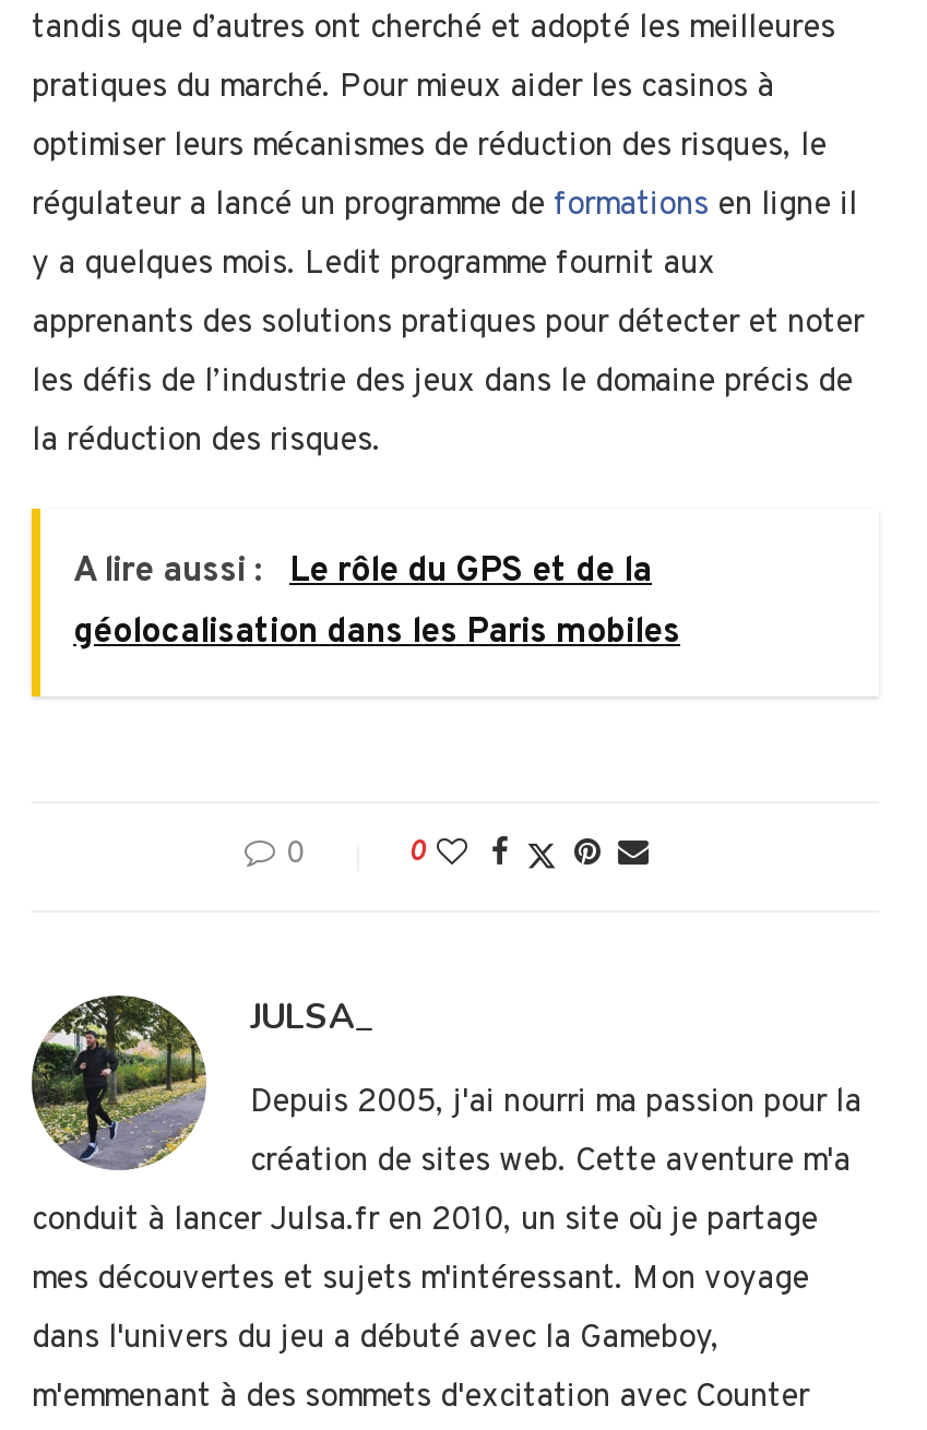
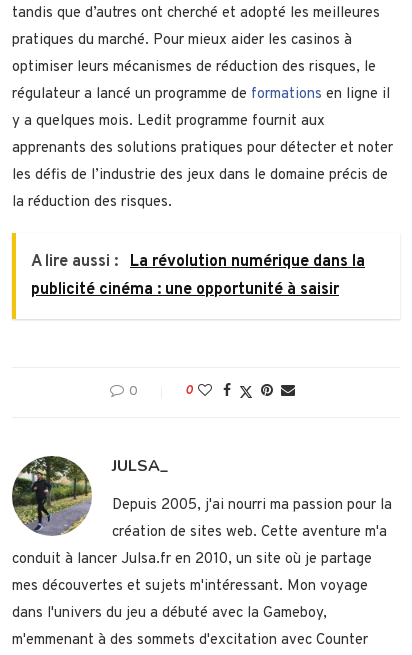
- A lire aussi : Le rôle du GPS et de la
- géolocalisation dans les Paris mobiles
+ A lire aussi : La révolution numérique dans la
+ publicité cinéma : une opportunité à saisir
